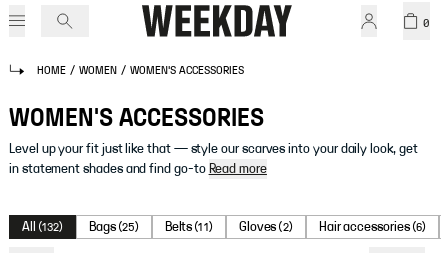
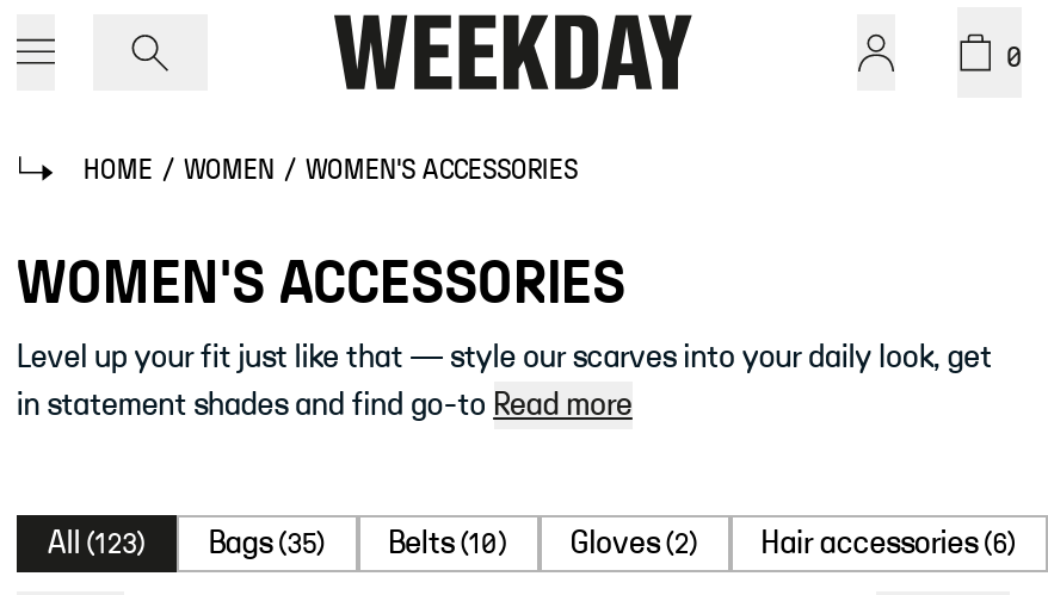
- All (132)
+ All (123)

- Bags (25)
+ Bags (35)

- Belts (11)
+ Belts (10)
